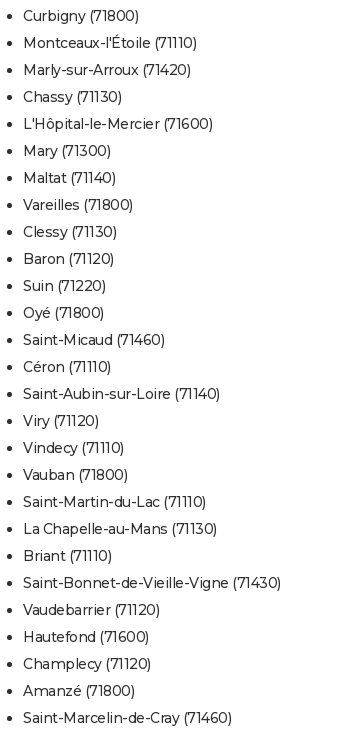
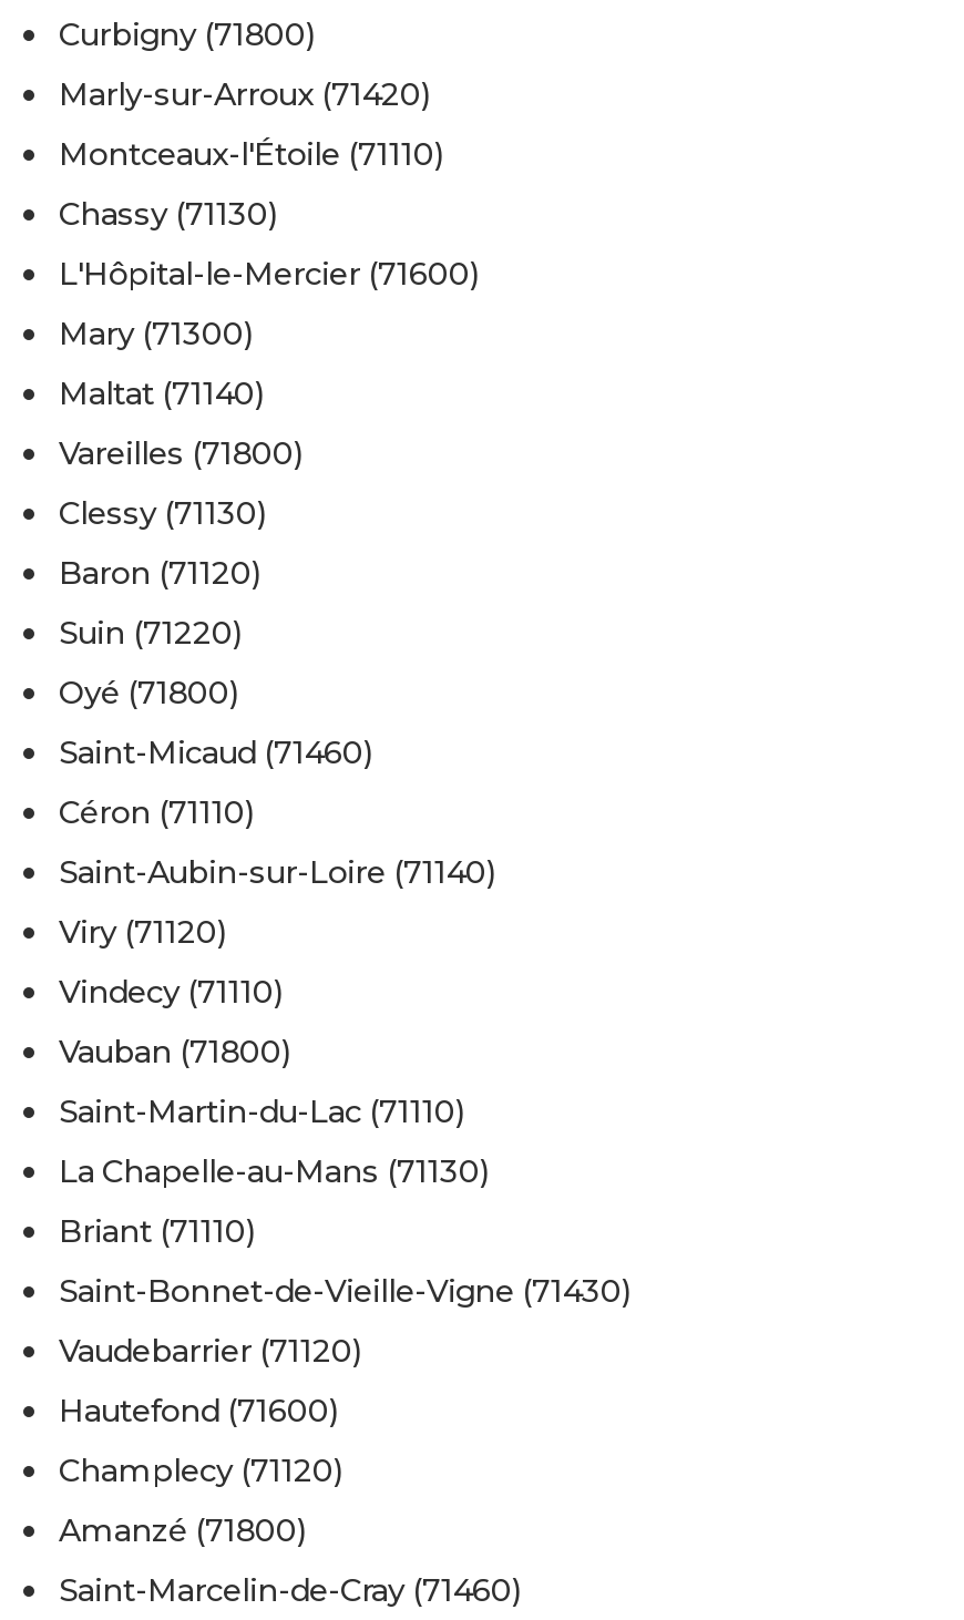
moved down: Montceaux-l'Étoile (71110)

moved up: Marly-sur-Arroux (71420)
